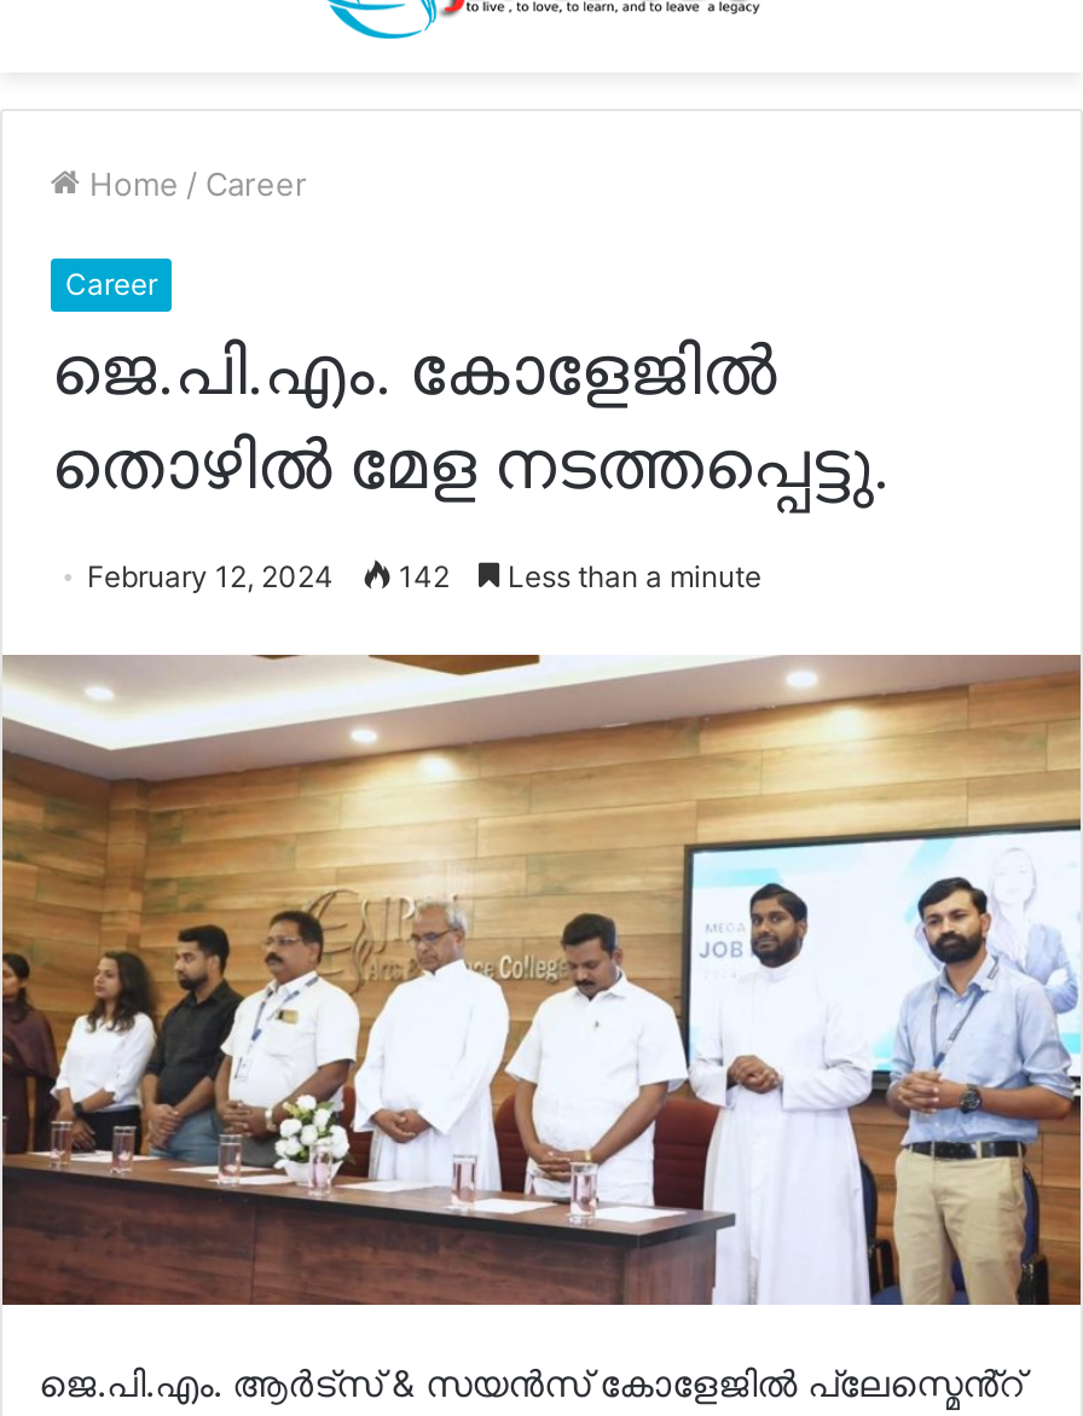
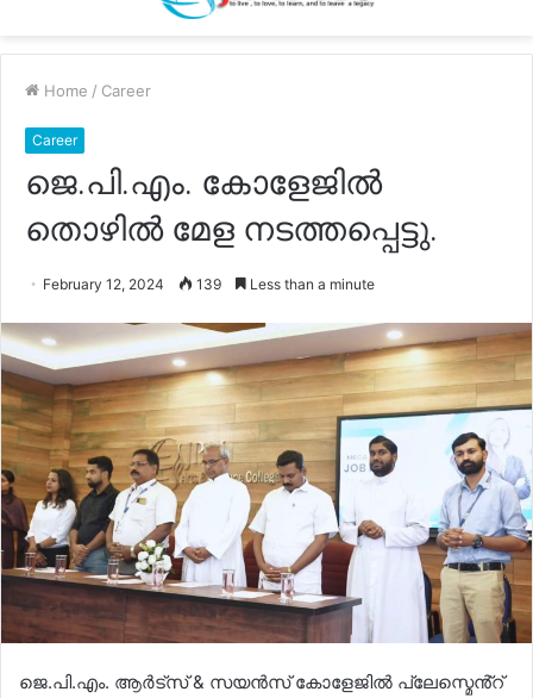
- February 12, 2024 142 Less than a minute
+ February 12, 2024 139 Less than a minute
